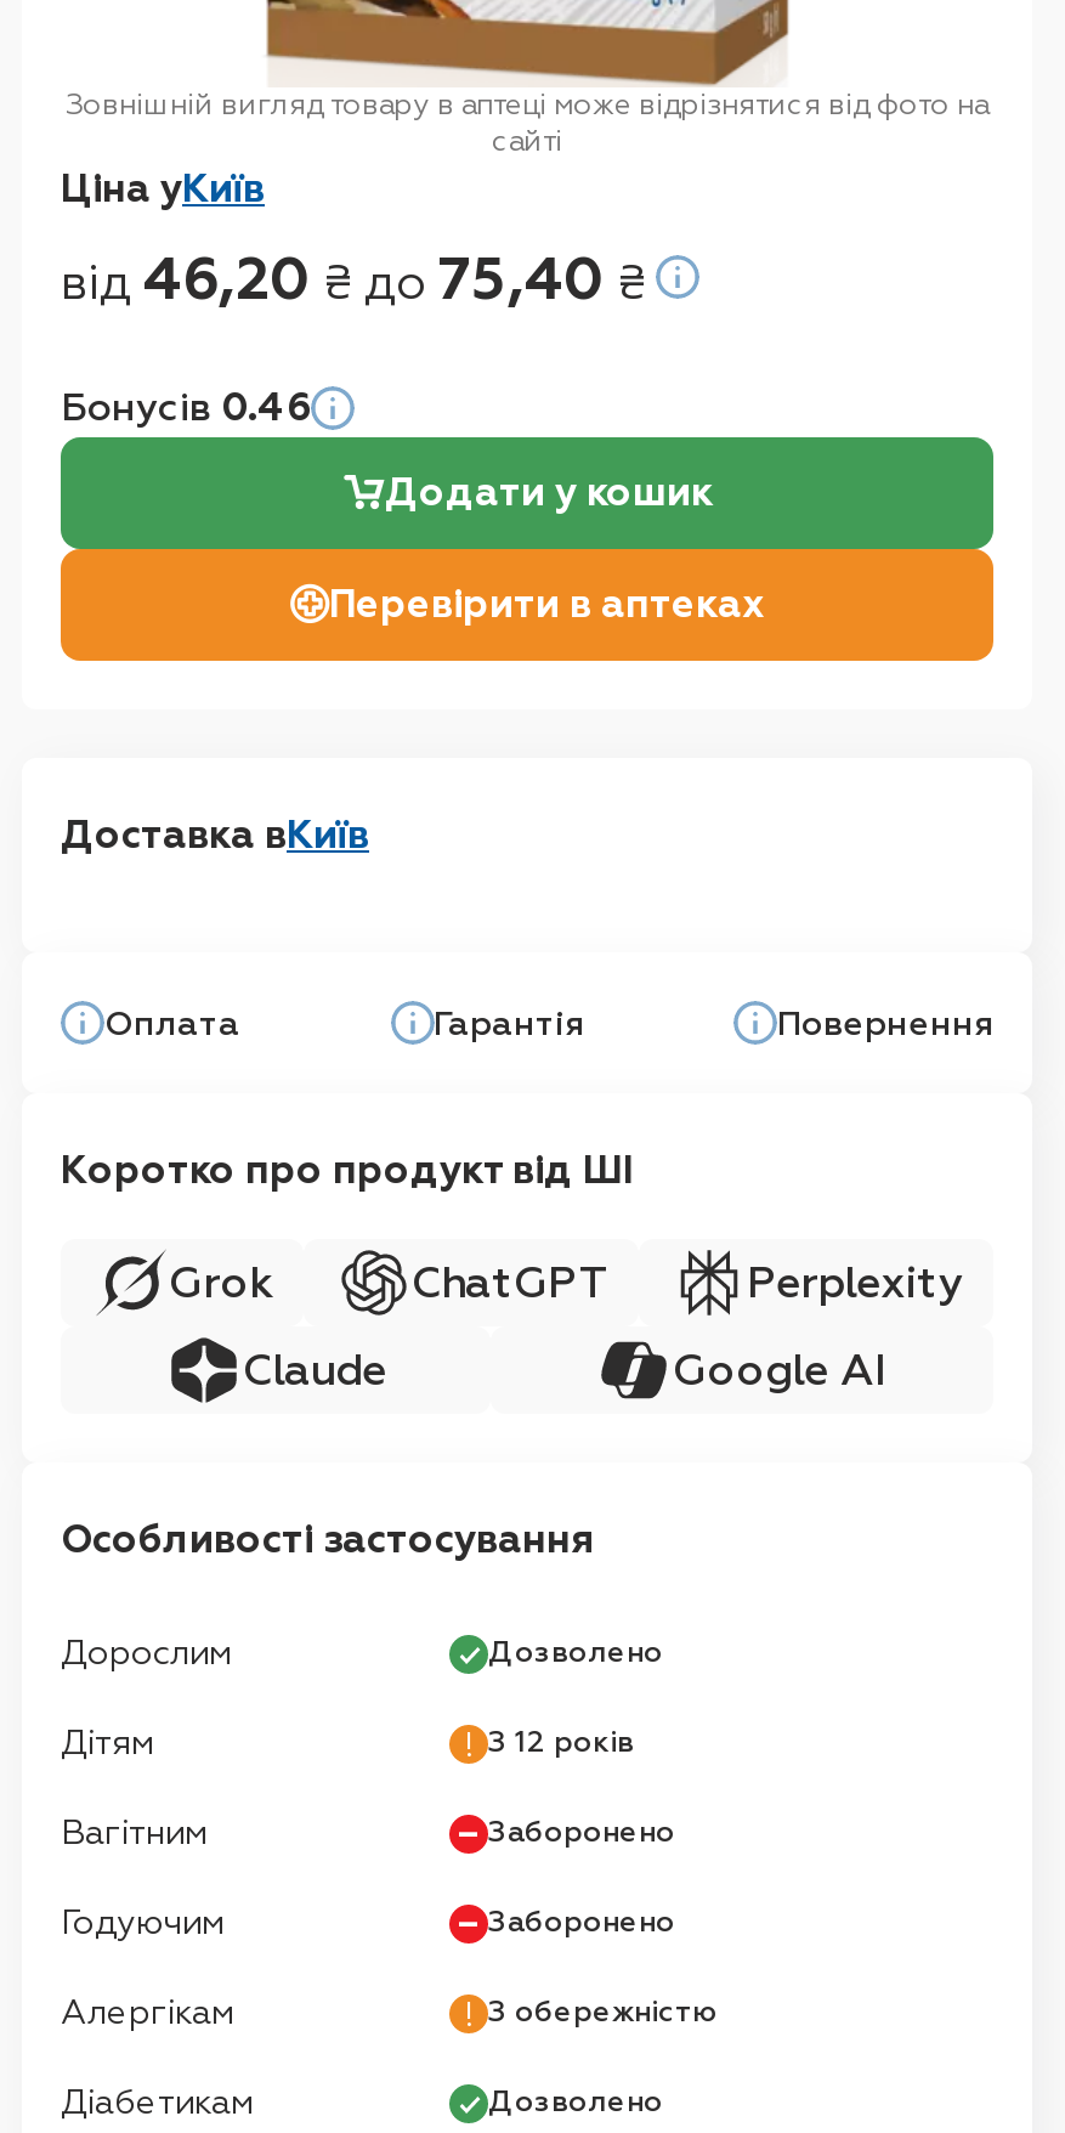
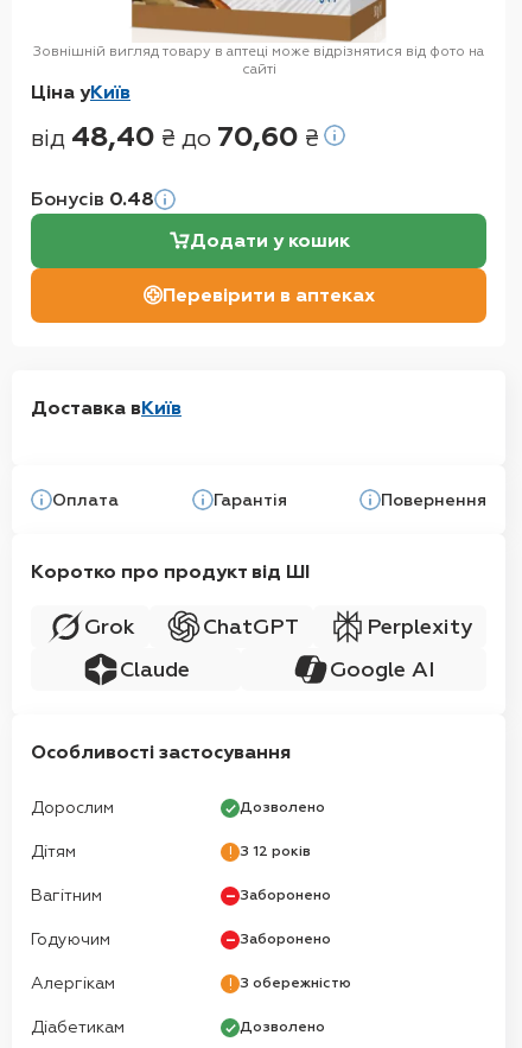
- від 46,20 ₴ до 75,40 ₴
+ від 48,40 ₴ до 70,60 ₴

- Бонусів 0.46
+ Бонусів 0.48
